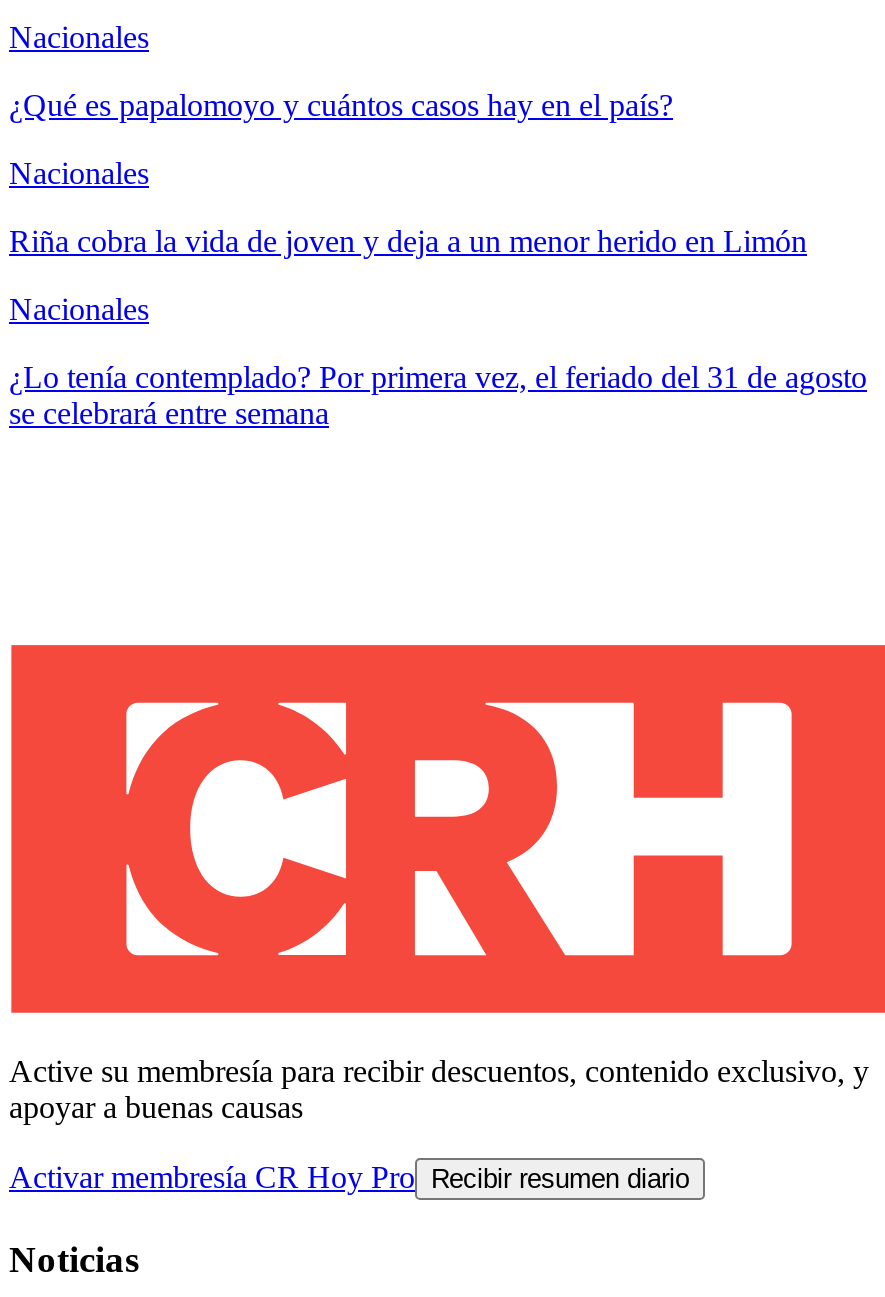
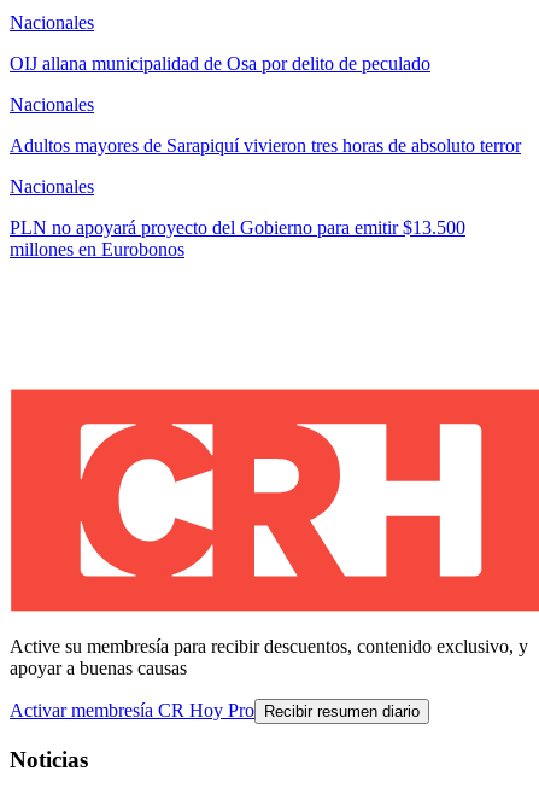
- ¿Qué es papalomoyo y cuántos casos hay en el país?
+ OIJ allana municipalidad de Osa por delito de peculado

- Riña cobra la vida de joven y deja a un menor herido en Limón
+ Adultos mayores de Sarapiquí vivieron tres horas de absoluto terror

- ¿Lo tenía contemplado? Por primera vez, el feriado del 31 de agosto
- se celebrará entre semana
+ PLN no apoyará proyecto del Gobierno para emitir $13.500
+ millones en Eurobonos
